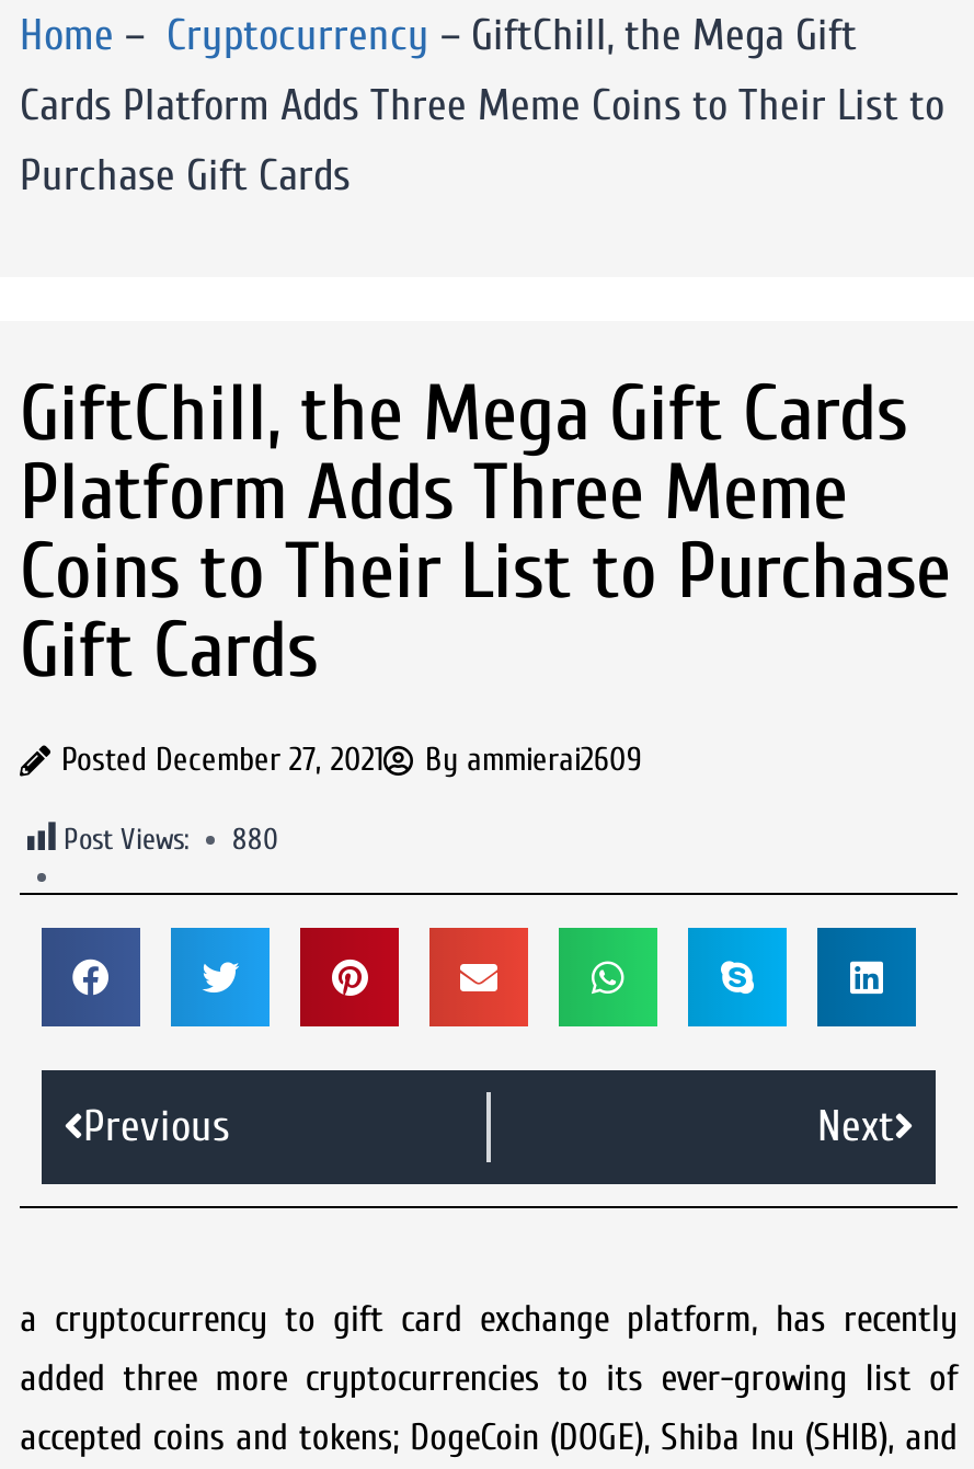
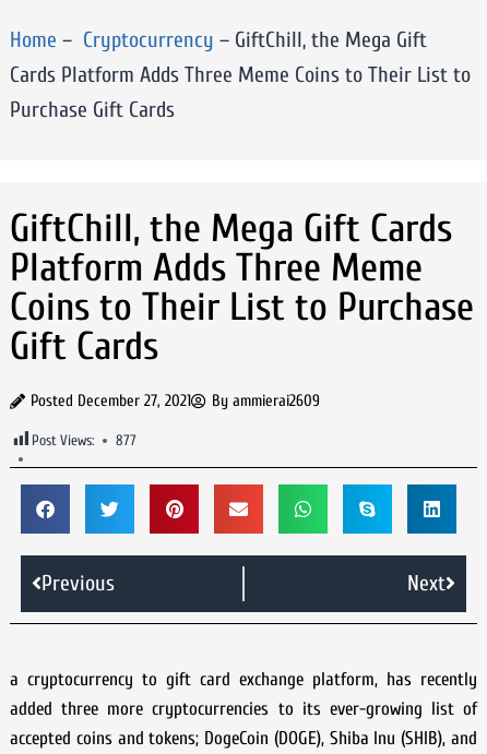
- Post Views: 880
+ Post Views: 877
